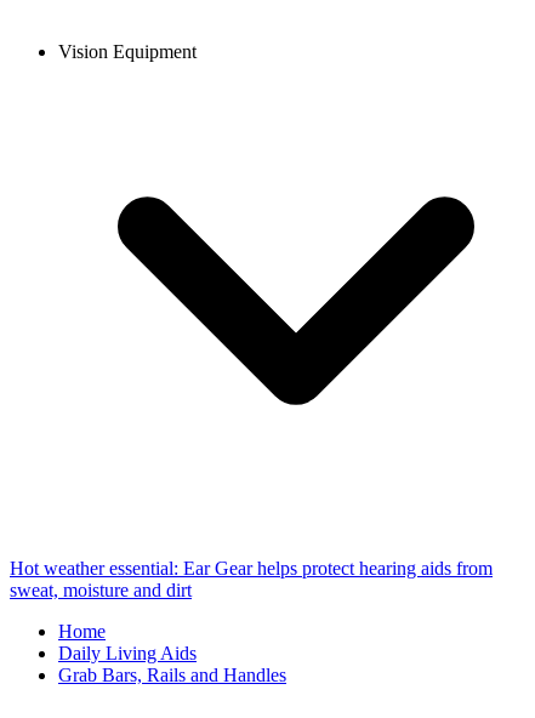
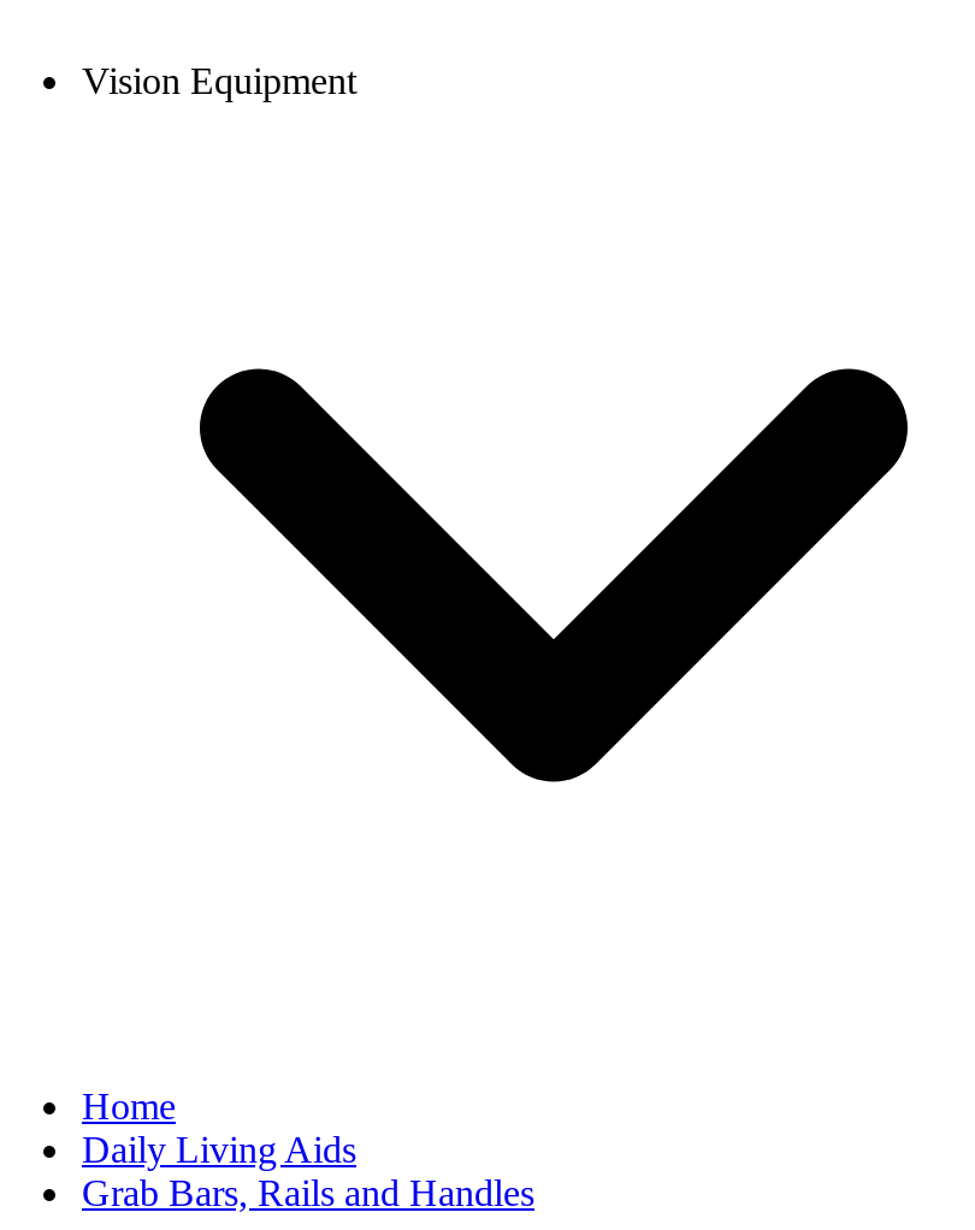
- Hot weather essential: Ear Gear helps protect hearing aids from
- sweat, moisture and dirt
